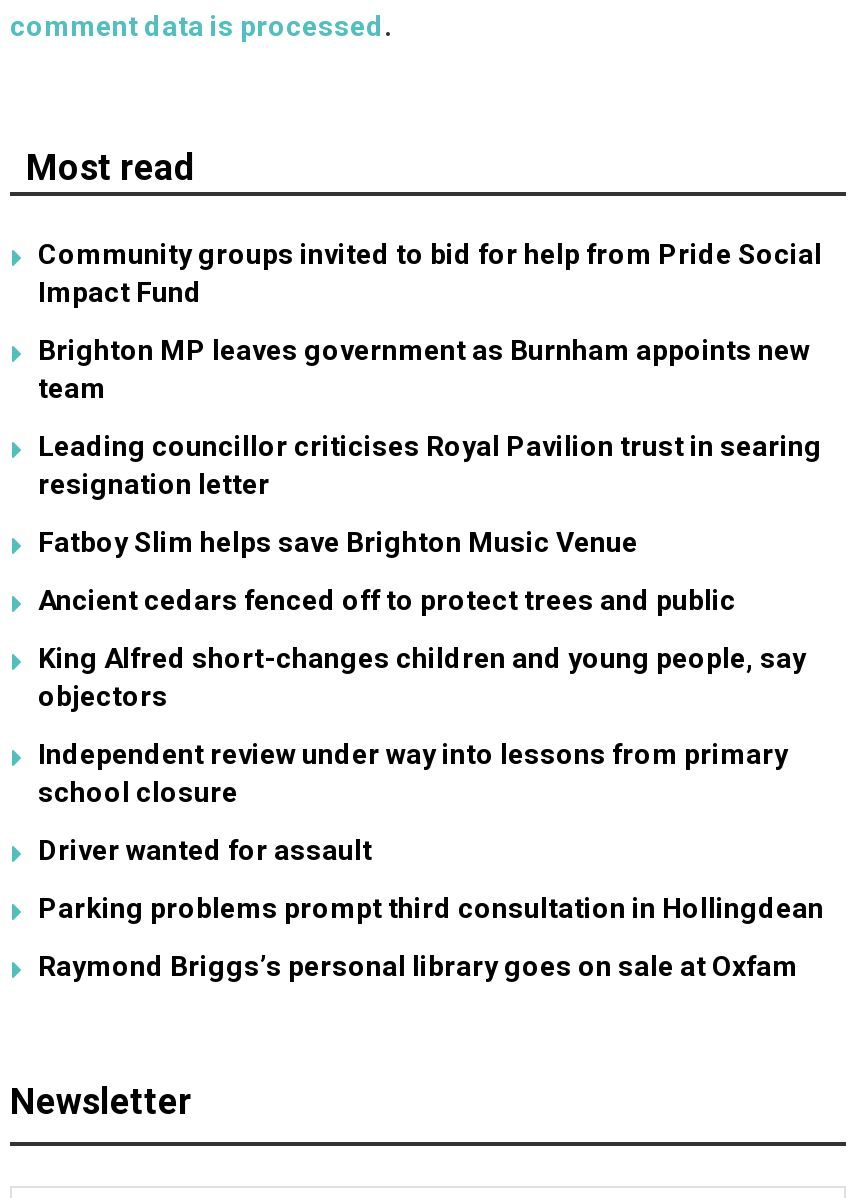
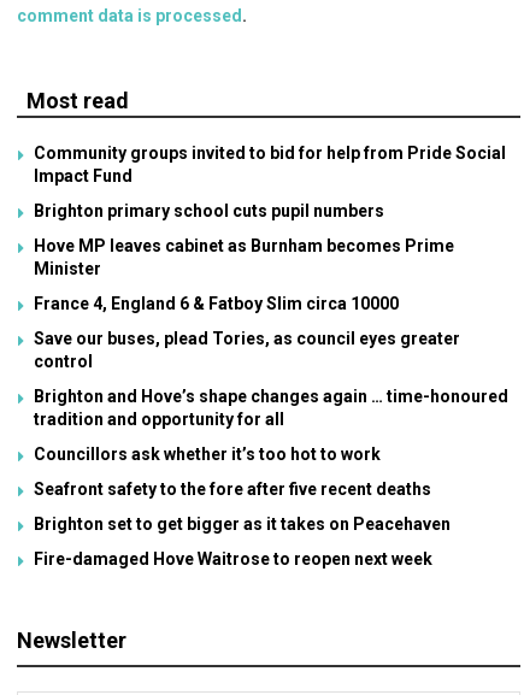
- Brighton MP leaves government as Burnham appoints new
- team
+ Brighton primary school cuts pupil numbers

- Leading councillor criticises Royal Pavilion trust in searing
- resignation letter
+ Hove MP leaves cabinet as Burnham becomes Prime
+ Minister

- Fatboy Slim helps save Brighton Music Venue
+ France 4, England 6 & Fatboy Slim circa 10000

- Ancient cedars fenced off to protect trees and public
+ Save our buses, plead Tories, as council eyes greater
+ control

- King Alfred short-changes children and young people, say
- objectors
+ Brighton and Hove’s shape changes again … time-honoured
+ tradition and opportunity for all

- Independent review under way into lessons from primary
- school closure
+ Councillors ask whether it’s too hot to work

- Driver wanted for assault
+ Seafront safety to the fore after five recent deaths

- Parking problems prompt third consultation in Hollingdean
+ Brighton set to get bigger as it takes on Peacehaven

- Raymond Briggs’s personal library goes on sale at Oxfam
+ Fire-damaged Hove Waitrose to reopen next week
